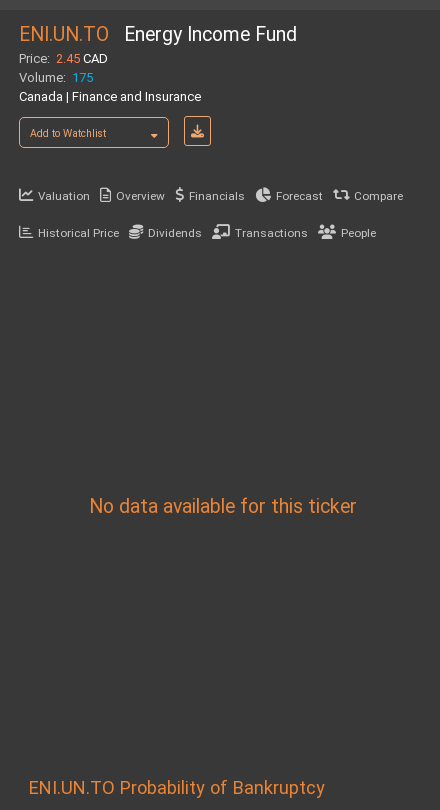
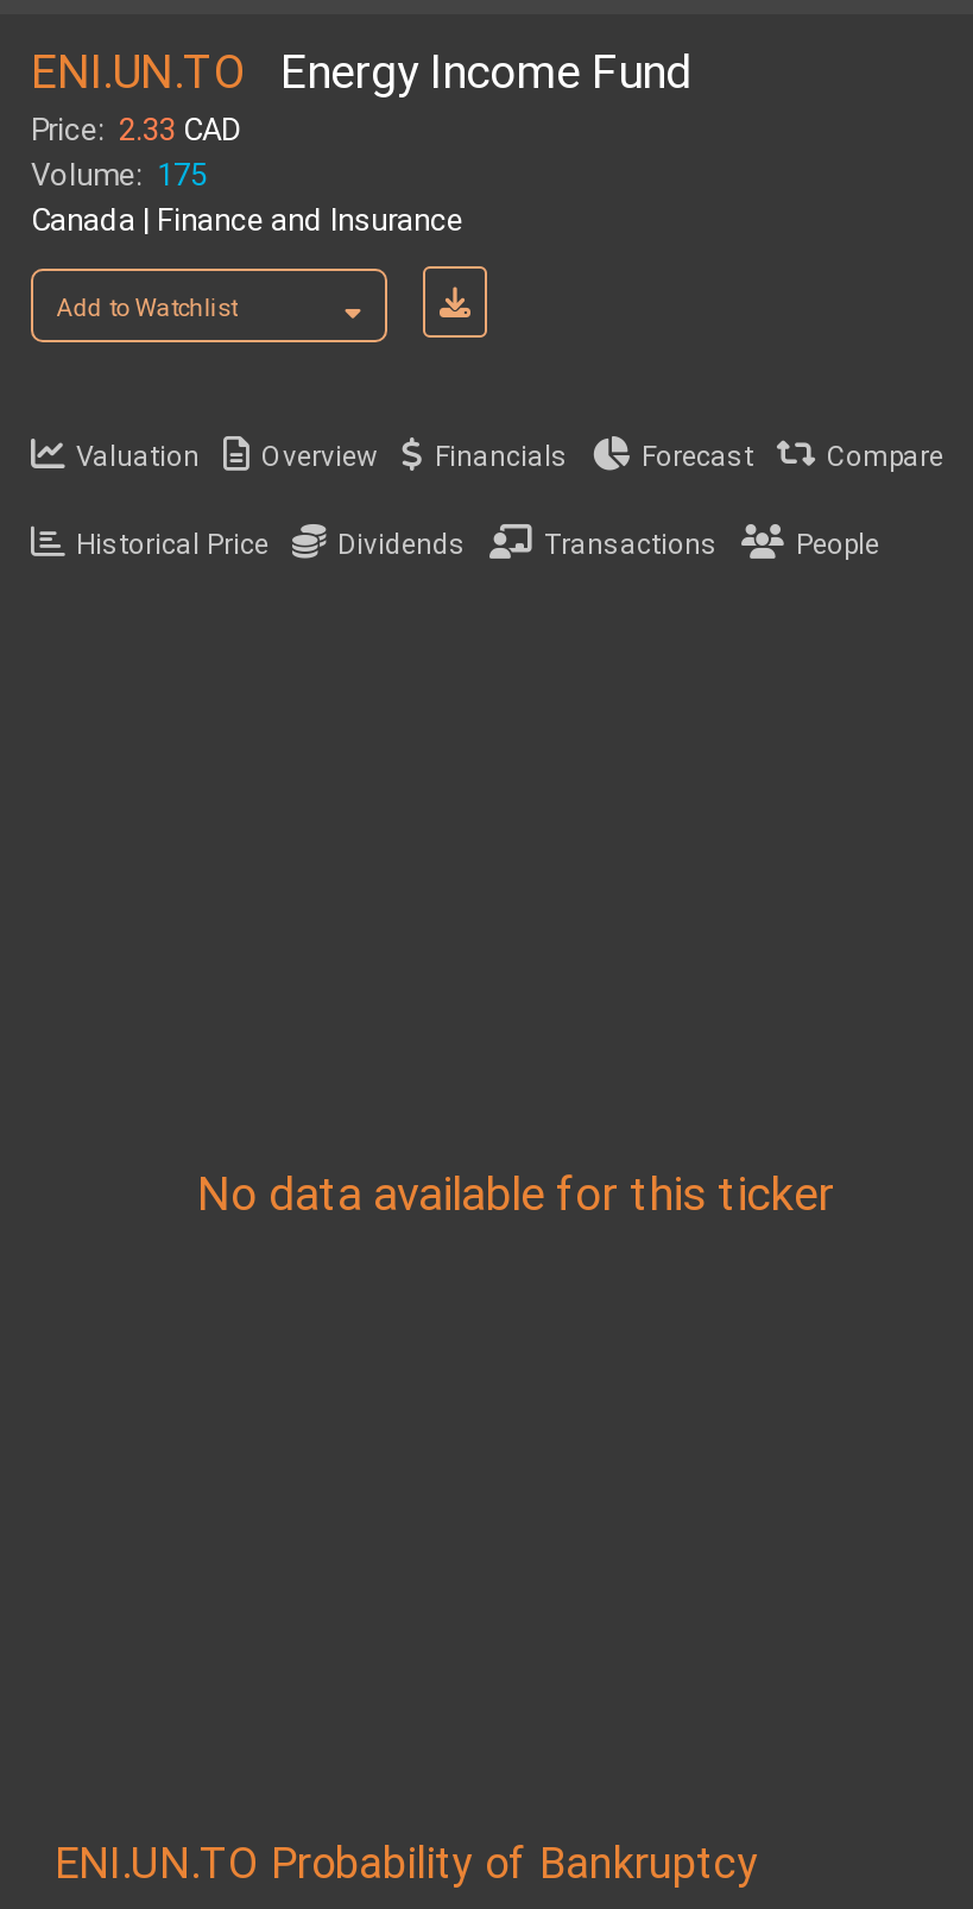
- Price: 2.45 CAD
+ Price: 2.33 CAD
